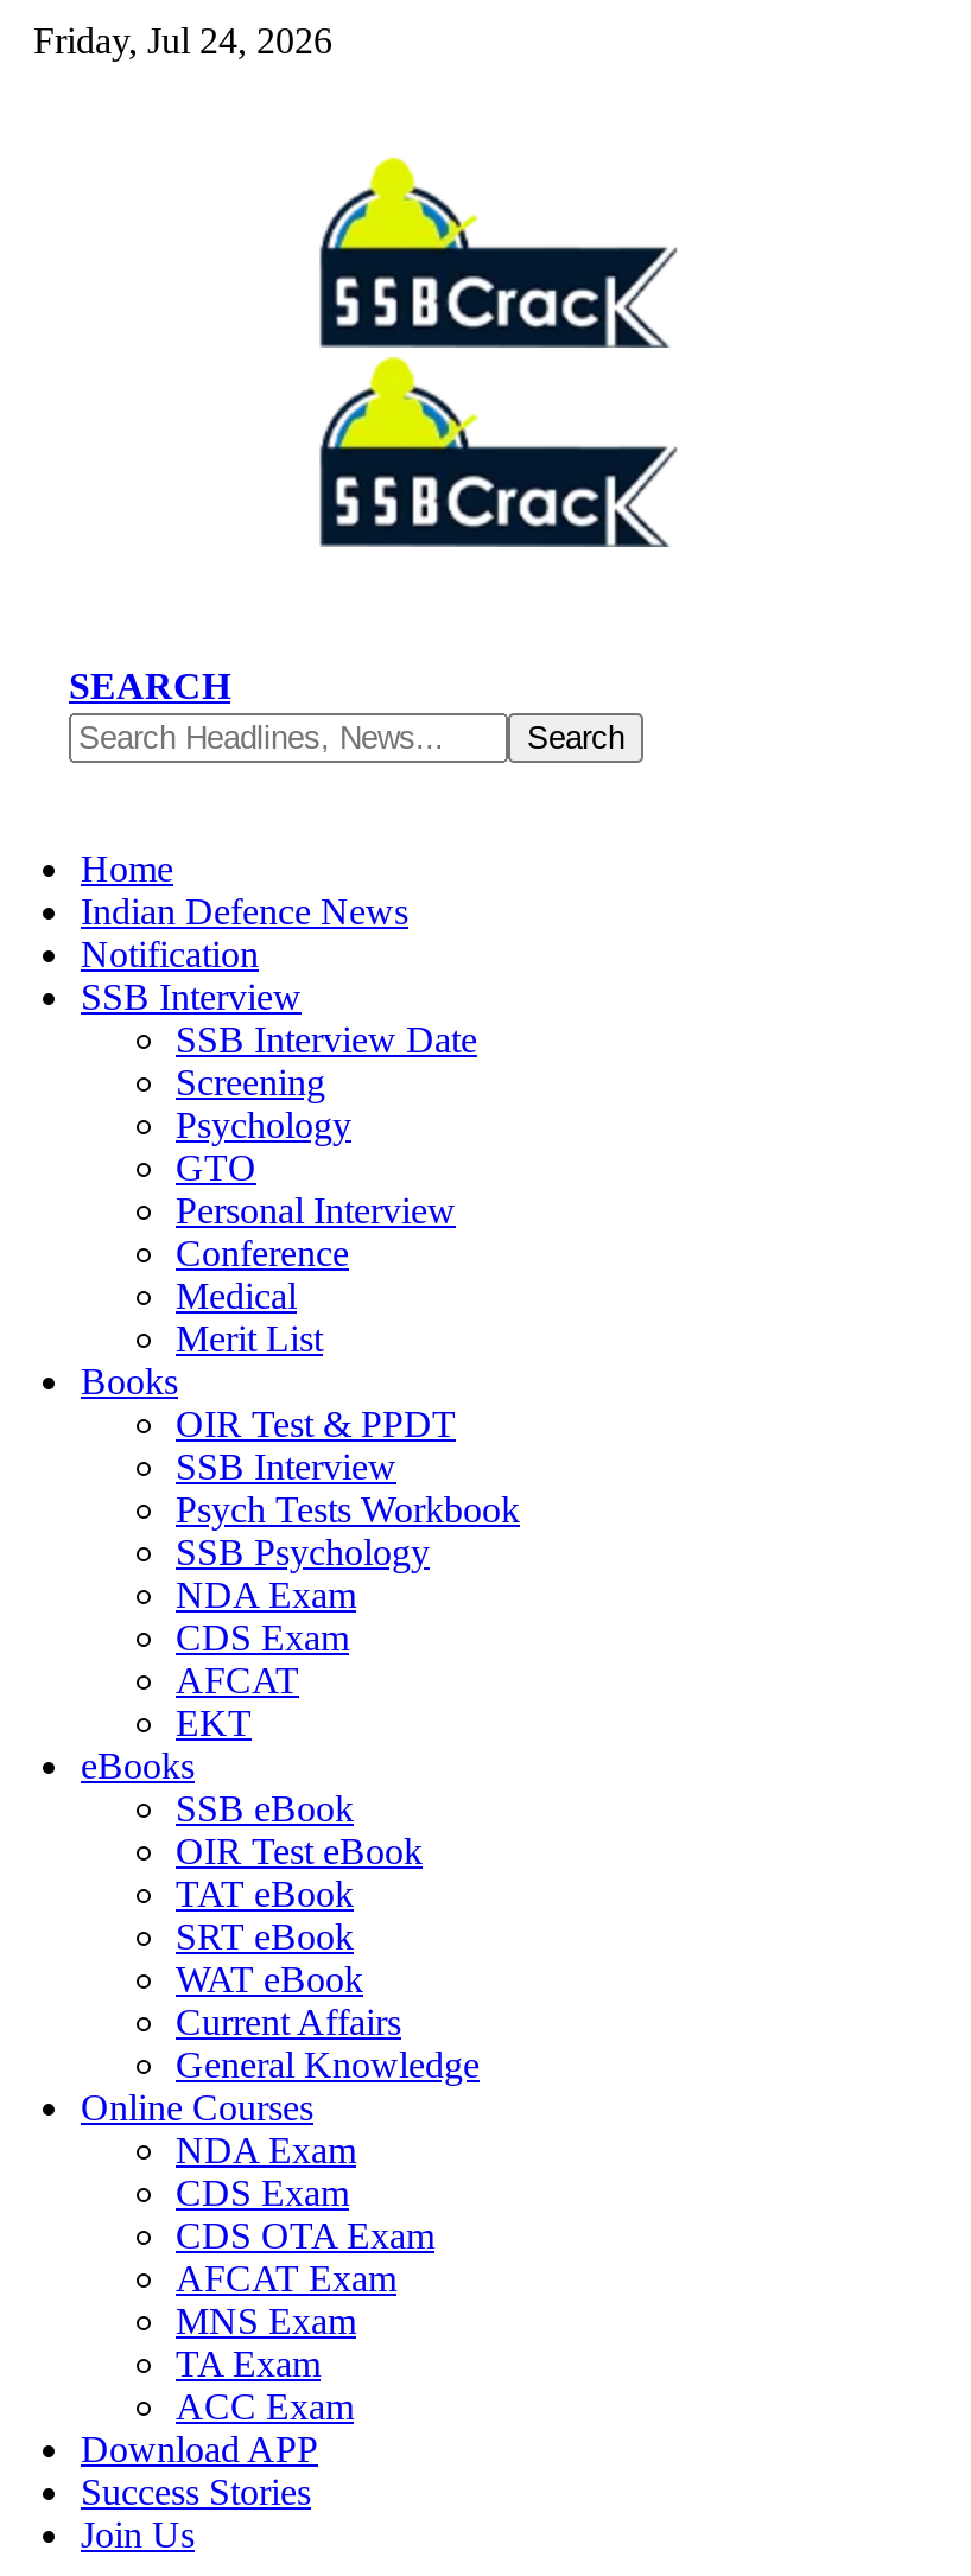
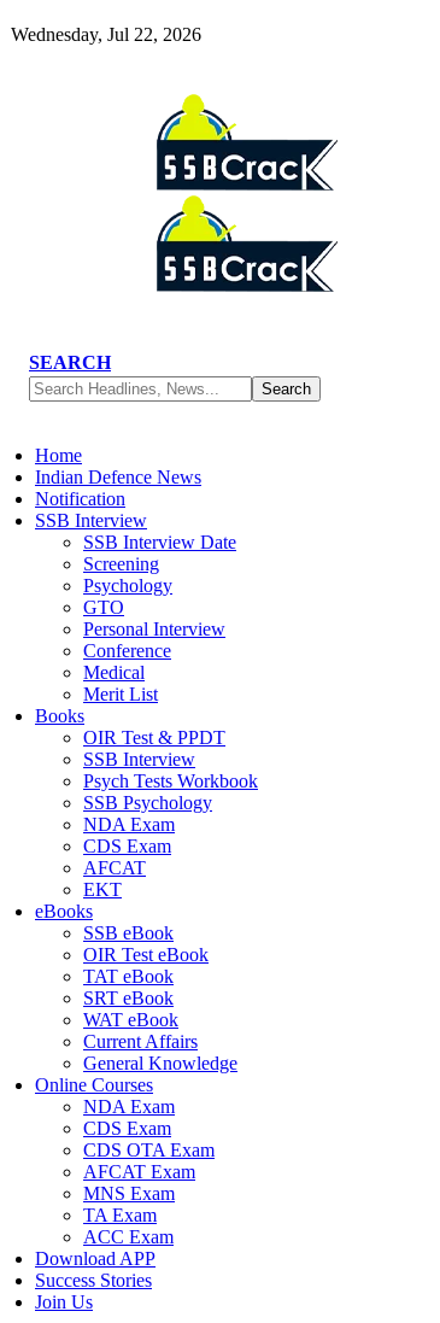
- Friday, Jul 24, 2026
+ Wednesday, Jul 22, 2026
